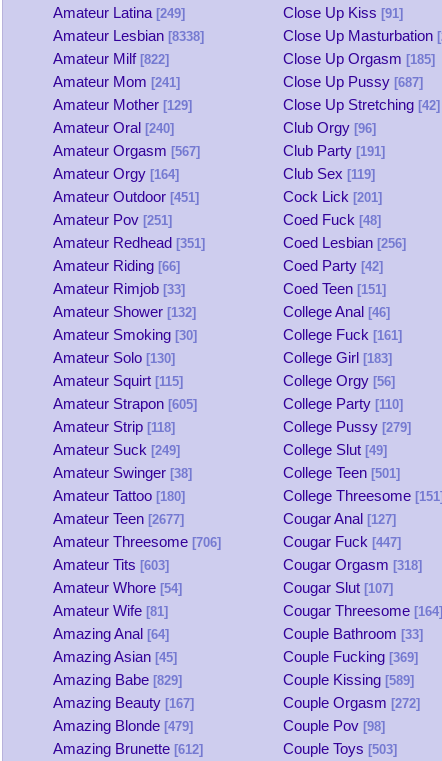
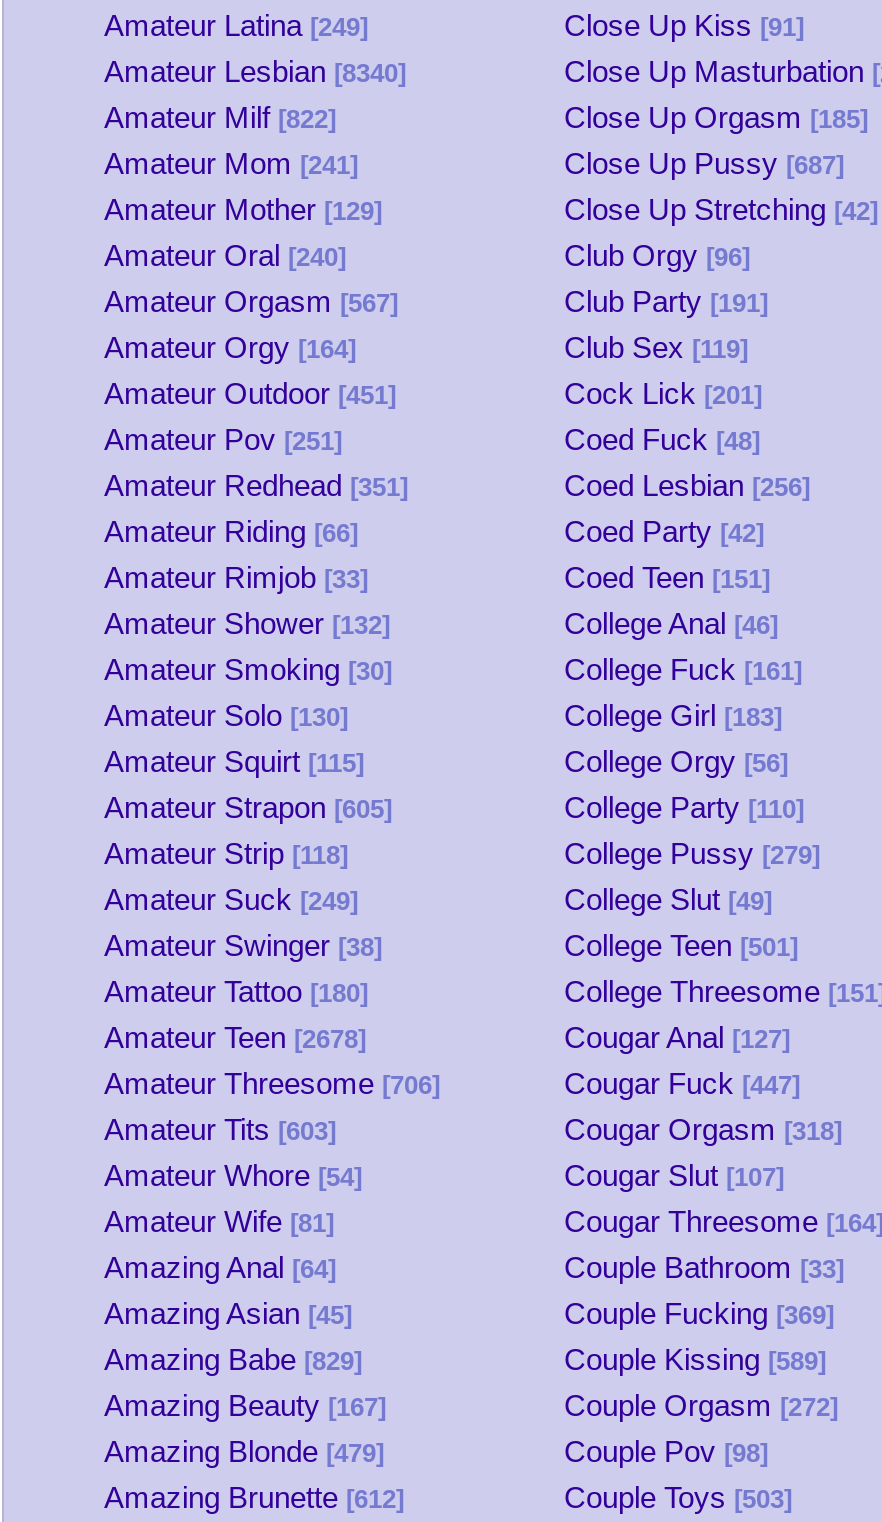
- Amateur Lesbian [8338]
+ Amateur Lesbian [8340]

- Amateur Teen [2677]
+ Amateur Teen [2678]
